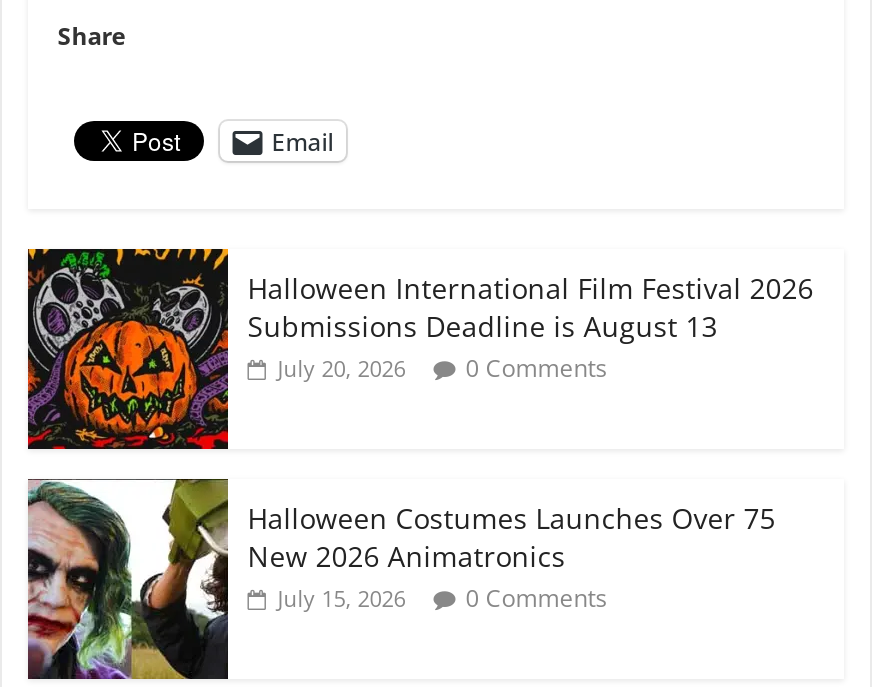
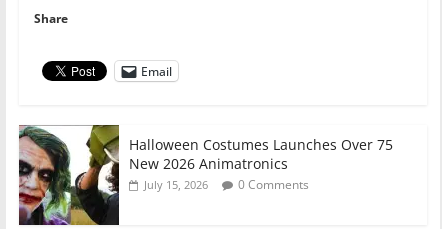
- [image]
- Halloween International Film Festival 2026
- Submissions Deadline is August 13
- July 20, 2026
- 0 Comments
